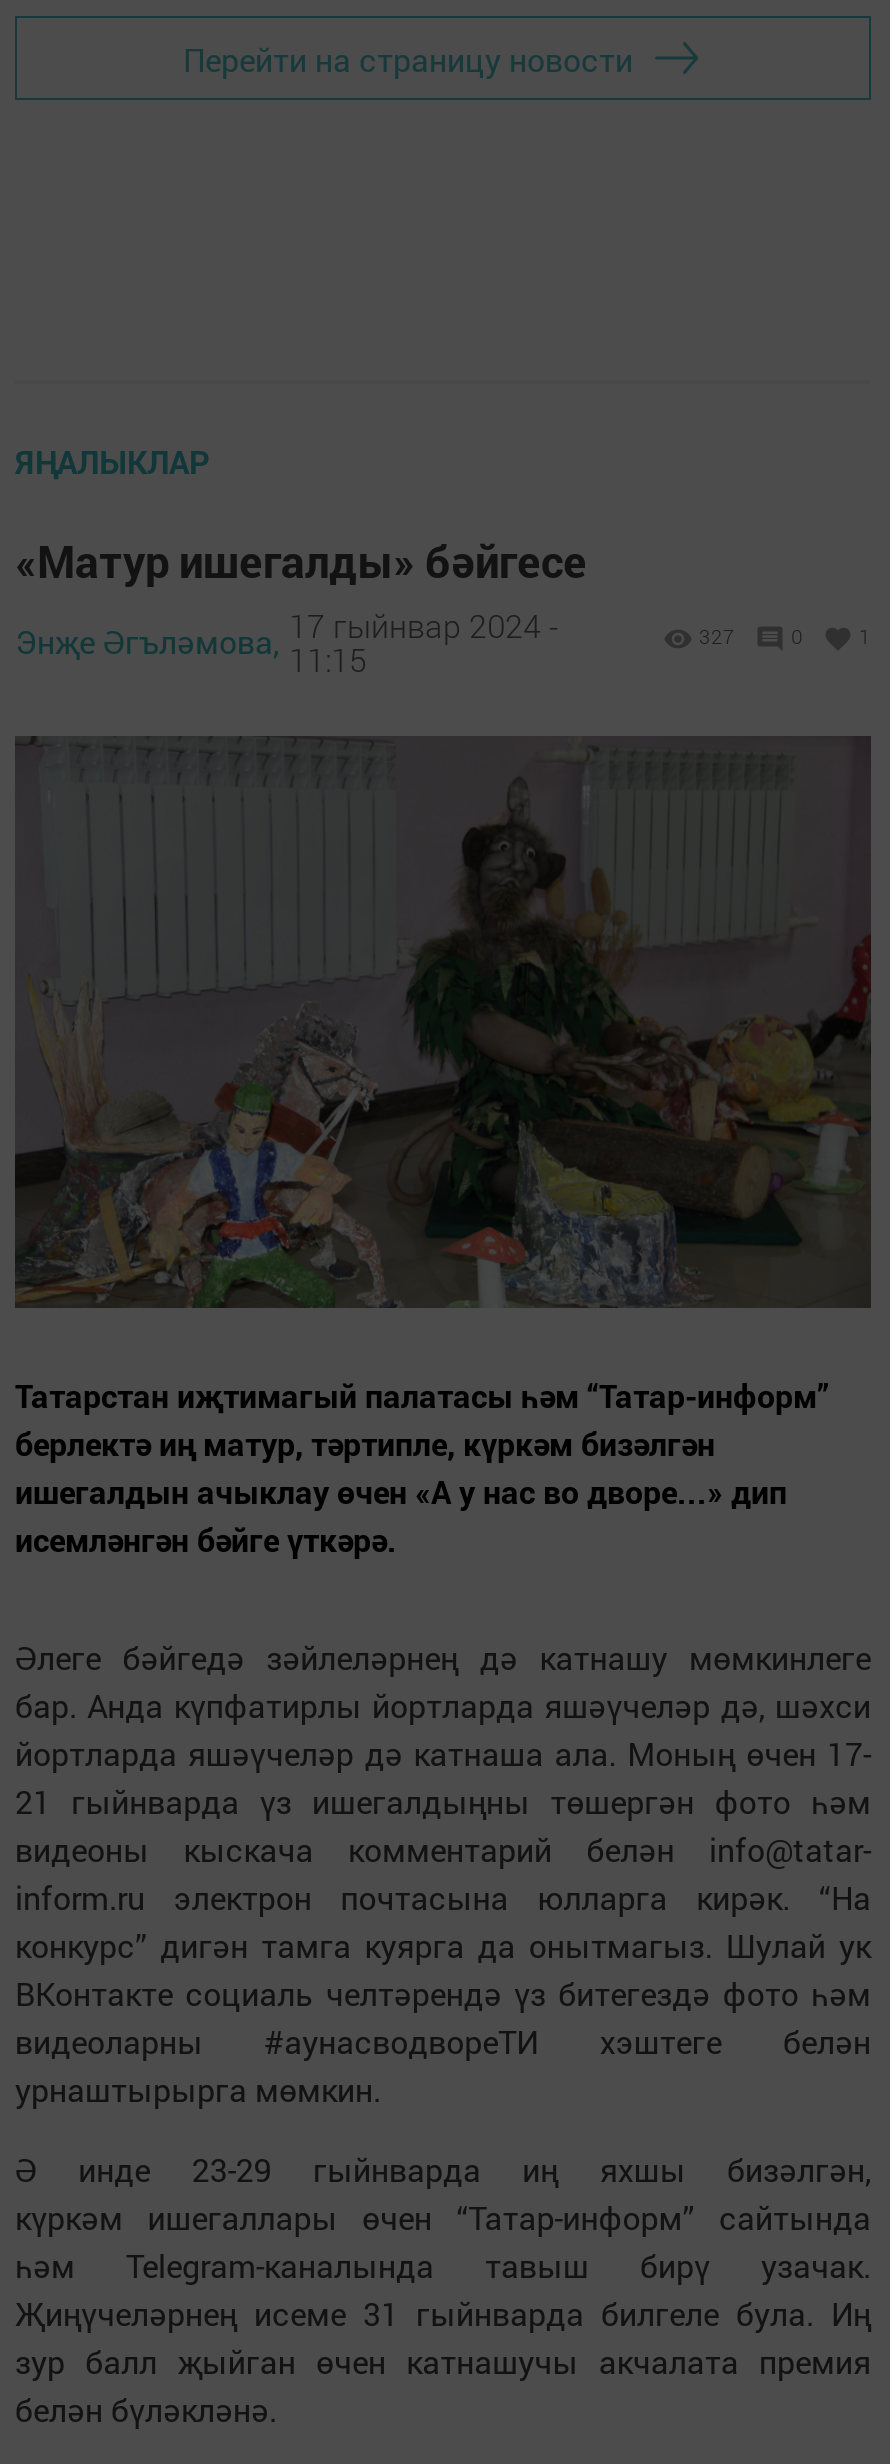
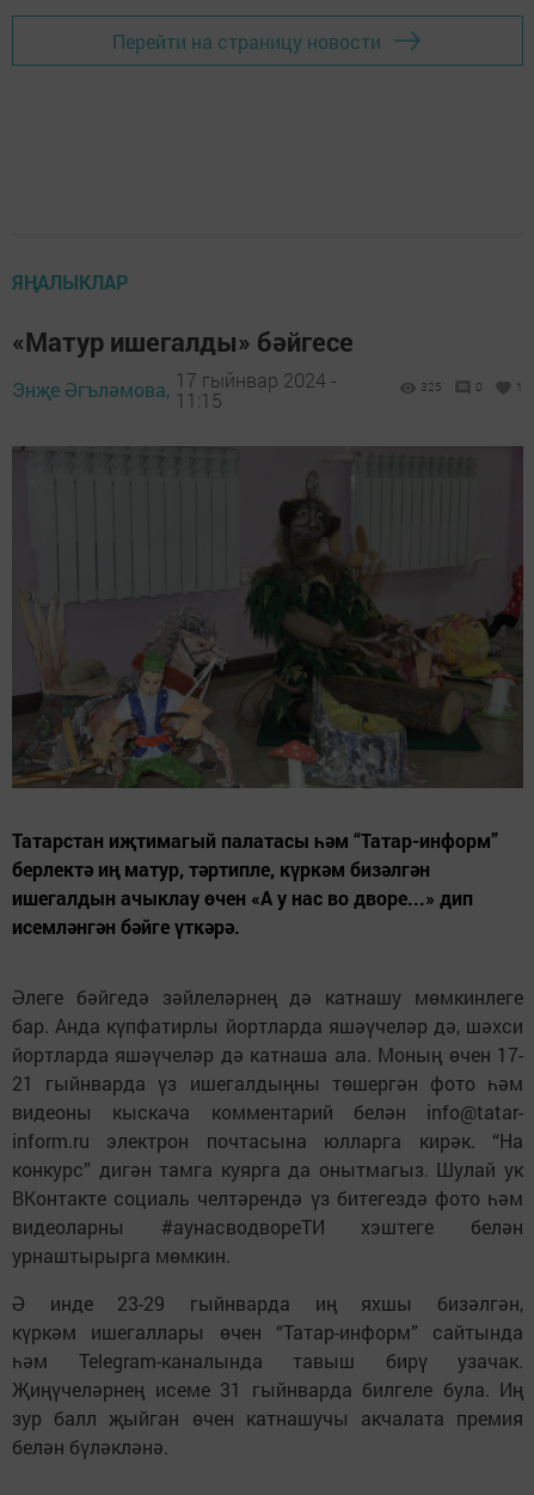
- 327
+ 325
